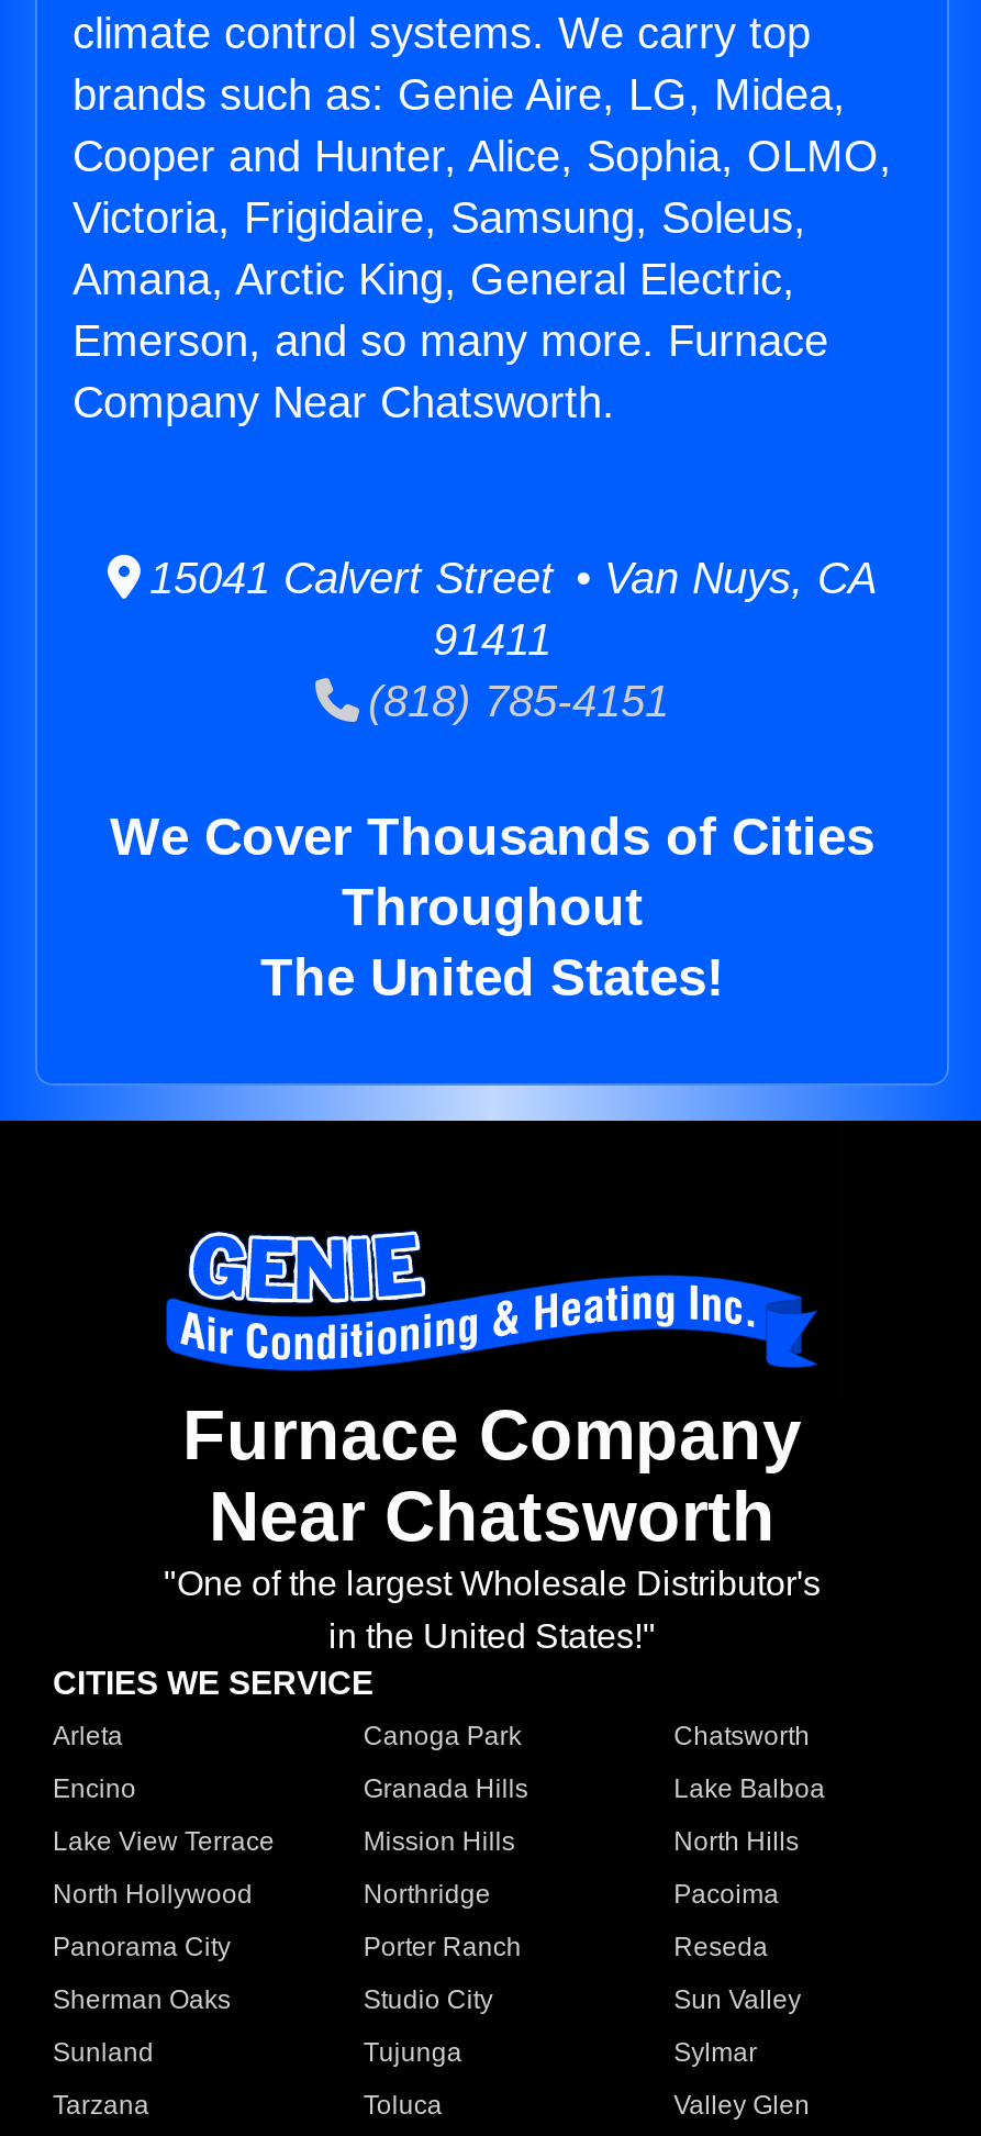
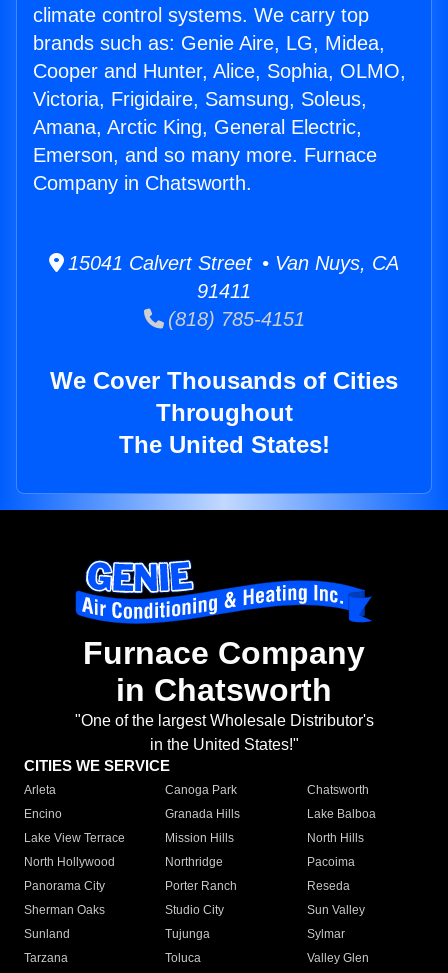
- Company Near Chatsworth.
+ Company in Chatsworth.

- Near Chatsworth
+ in Chatsworth
